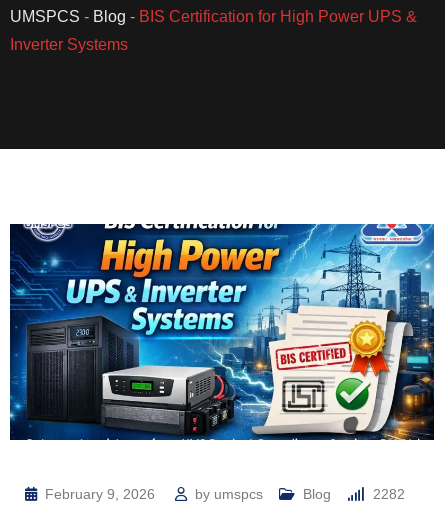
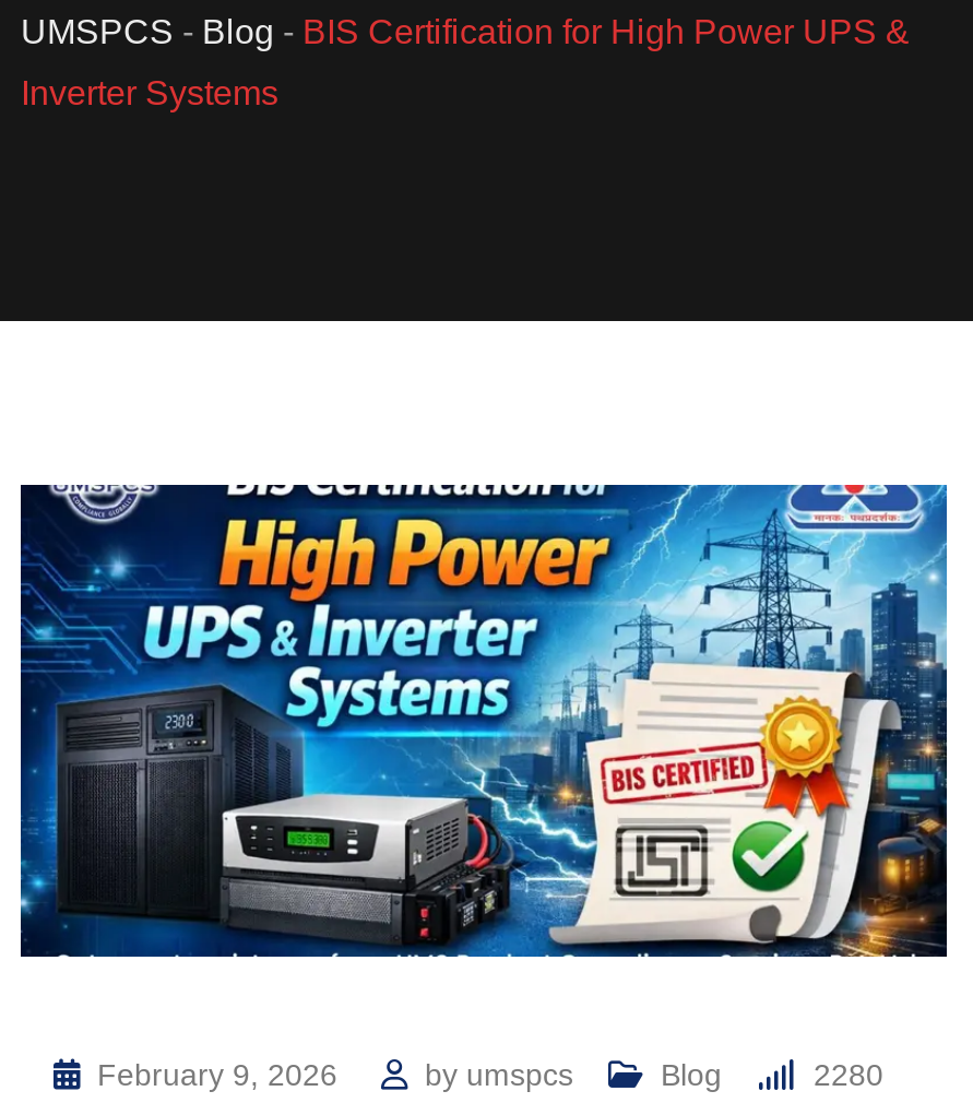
- 2282
+ 2280
